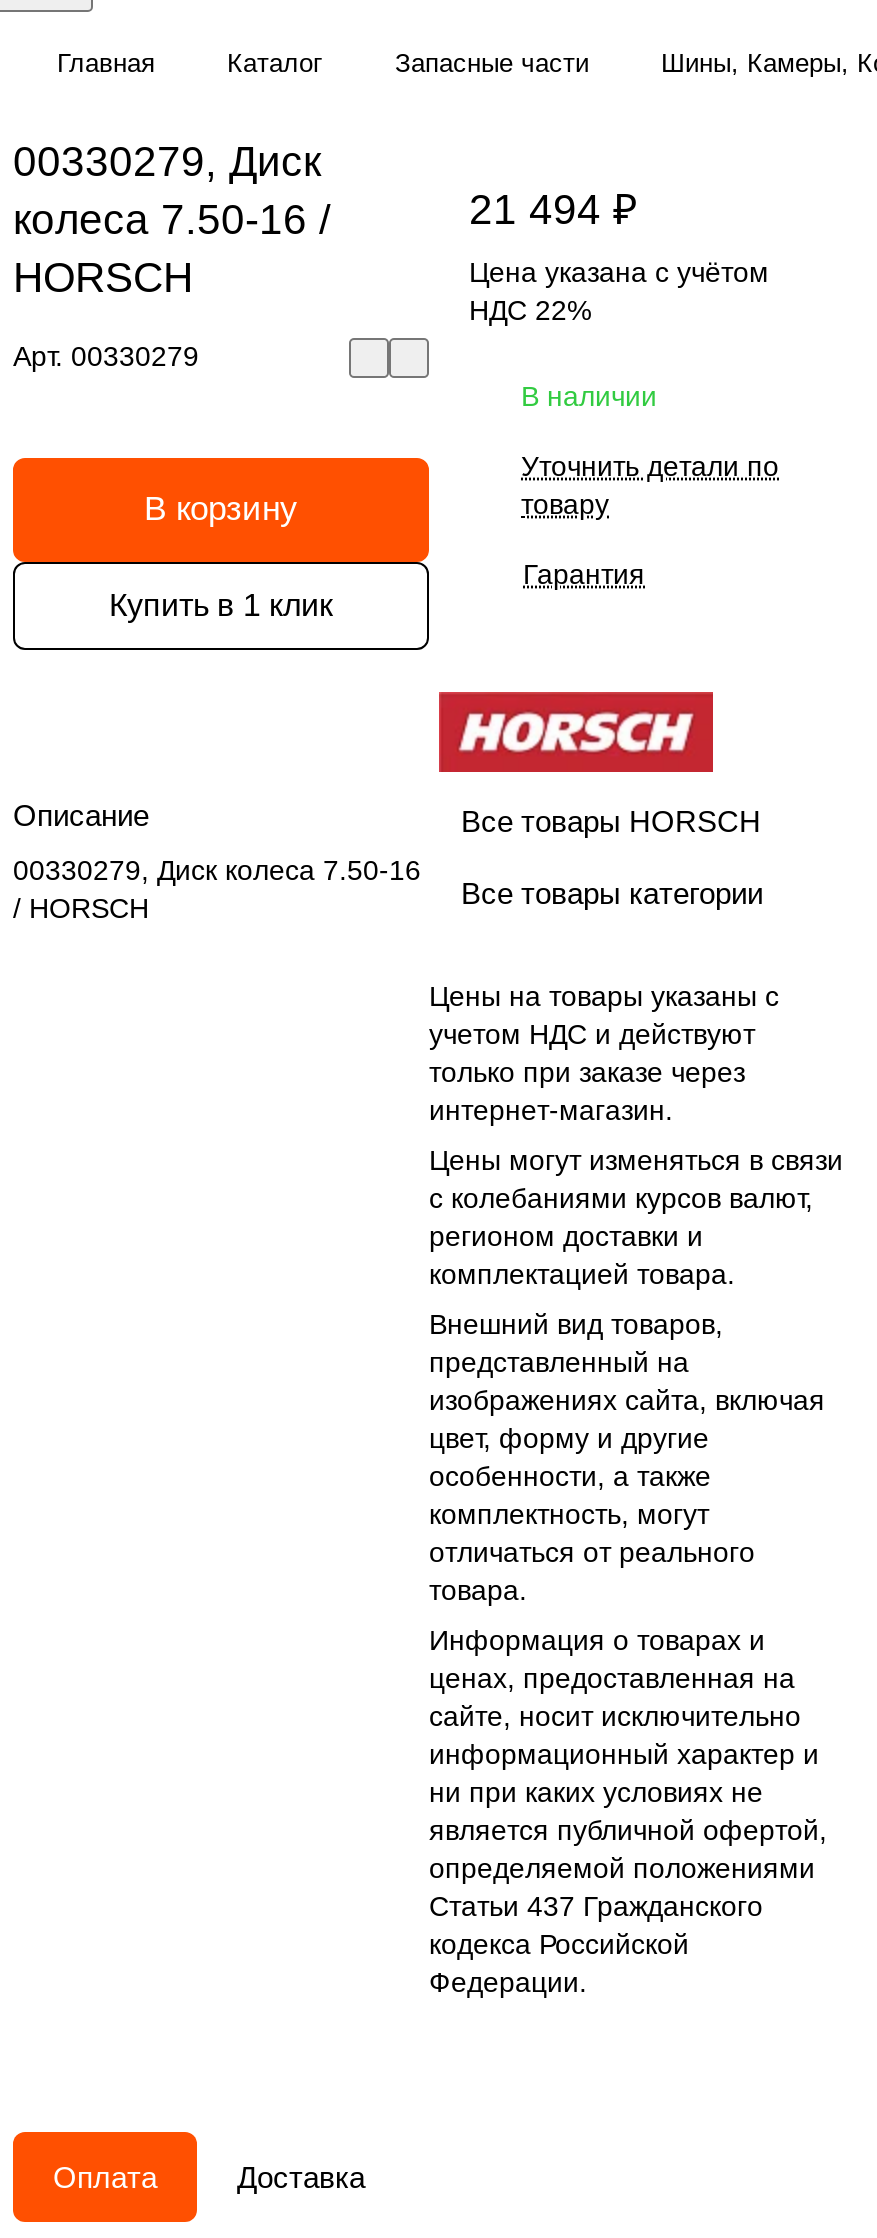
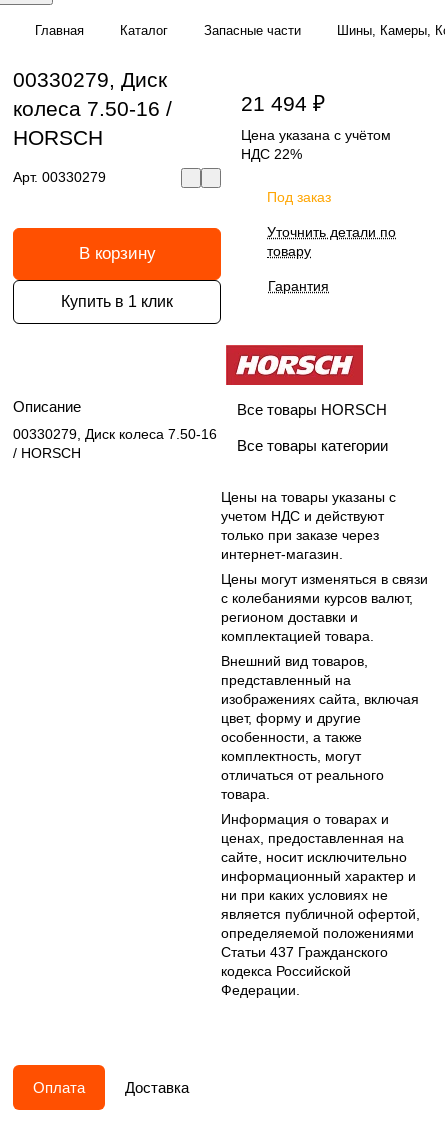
- В наличии
+ Под заказ
